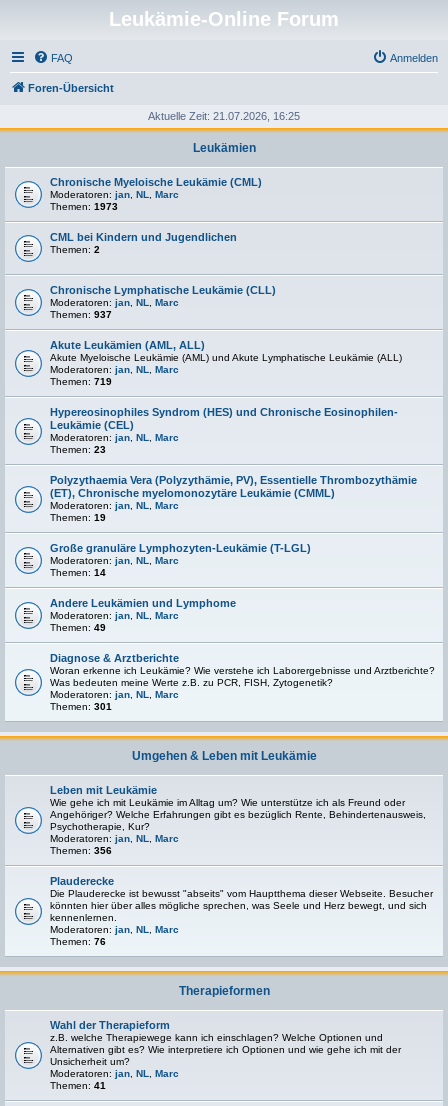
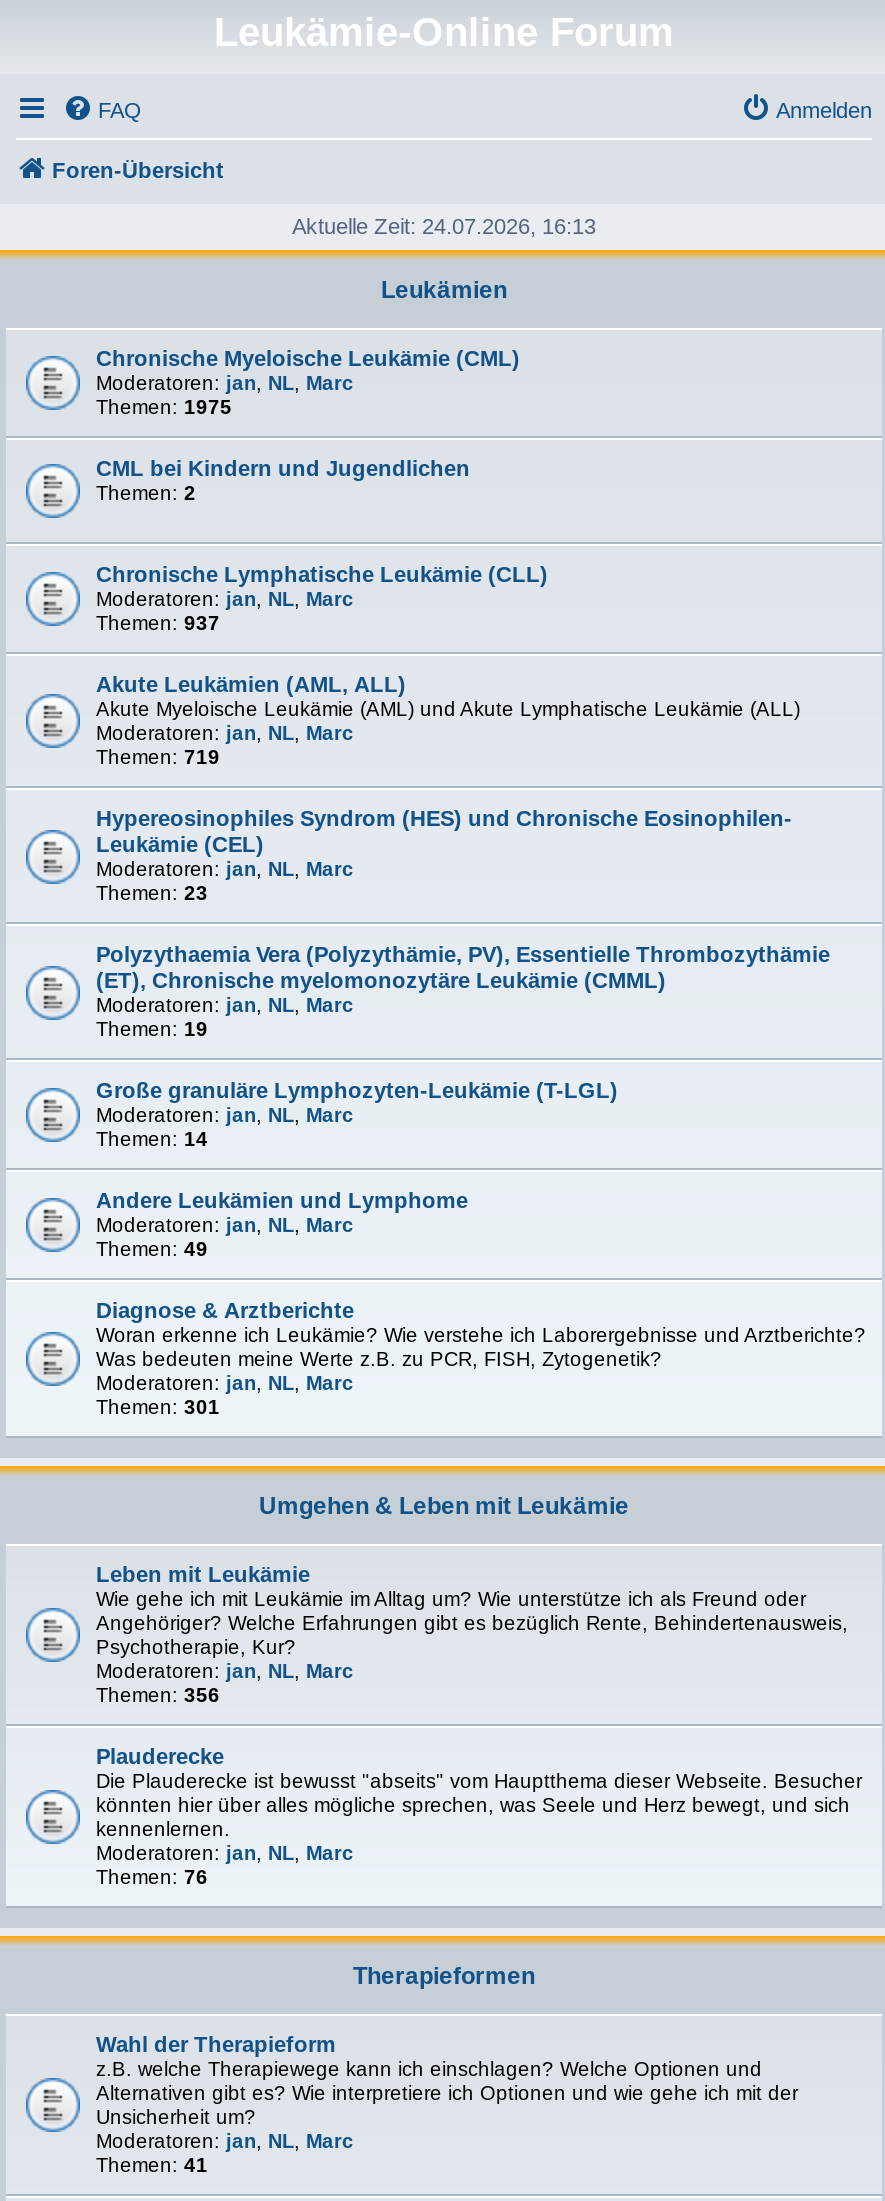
- Aktuelle Zeit: 21.07.2026, 16:25
+ Aktuelle Zeit: 24.07.2026, 16:13

- Themen: 1973
+ Themen: 1975
